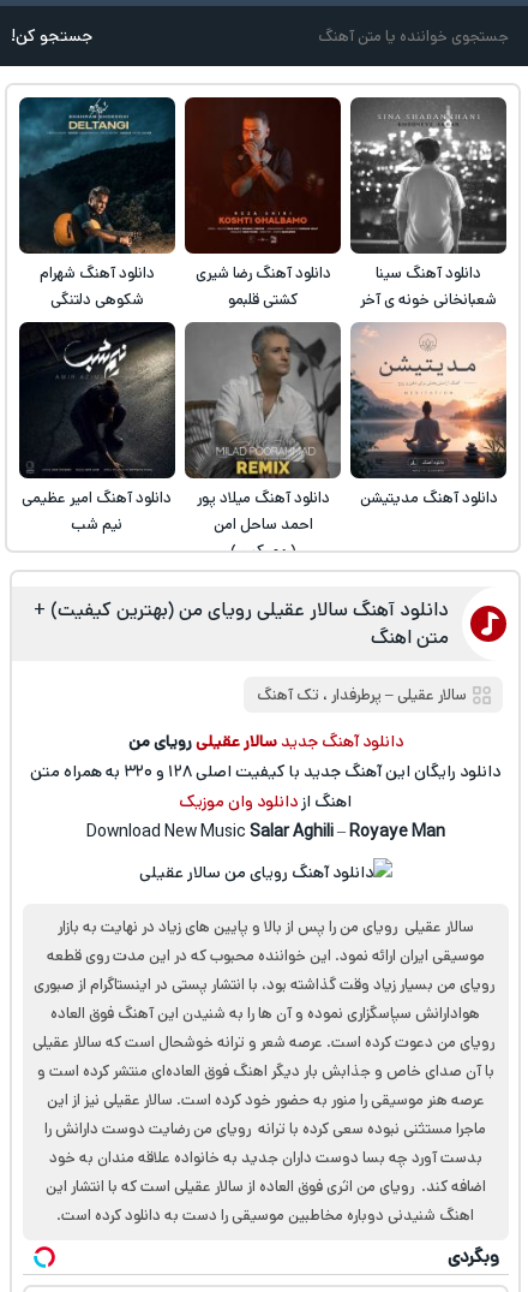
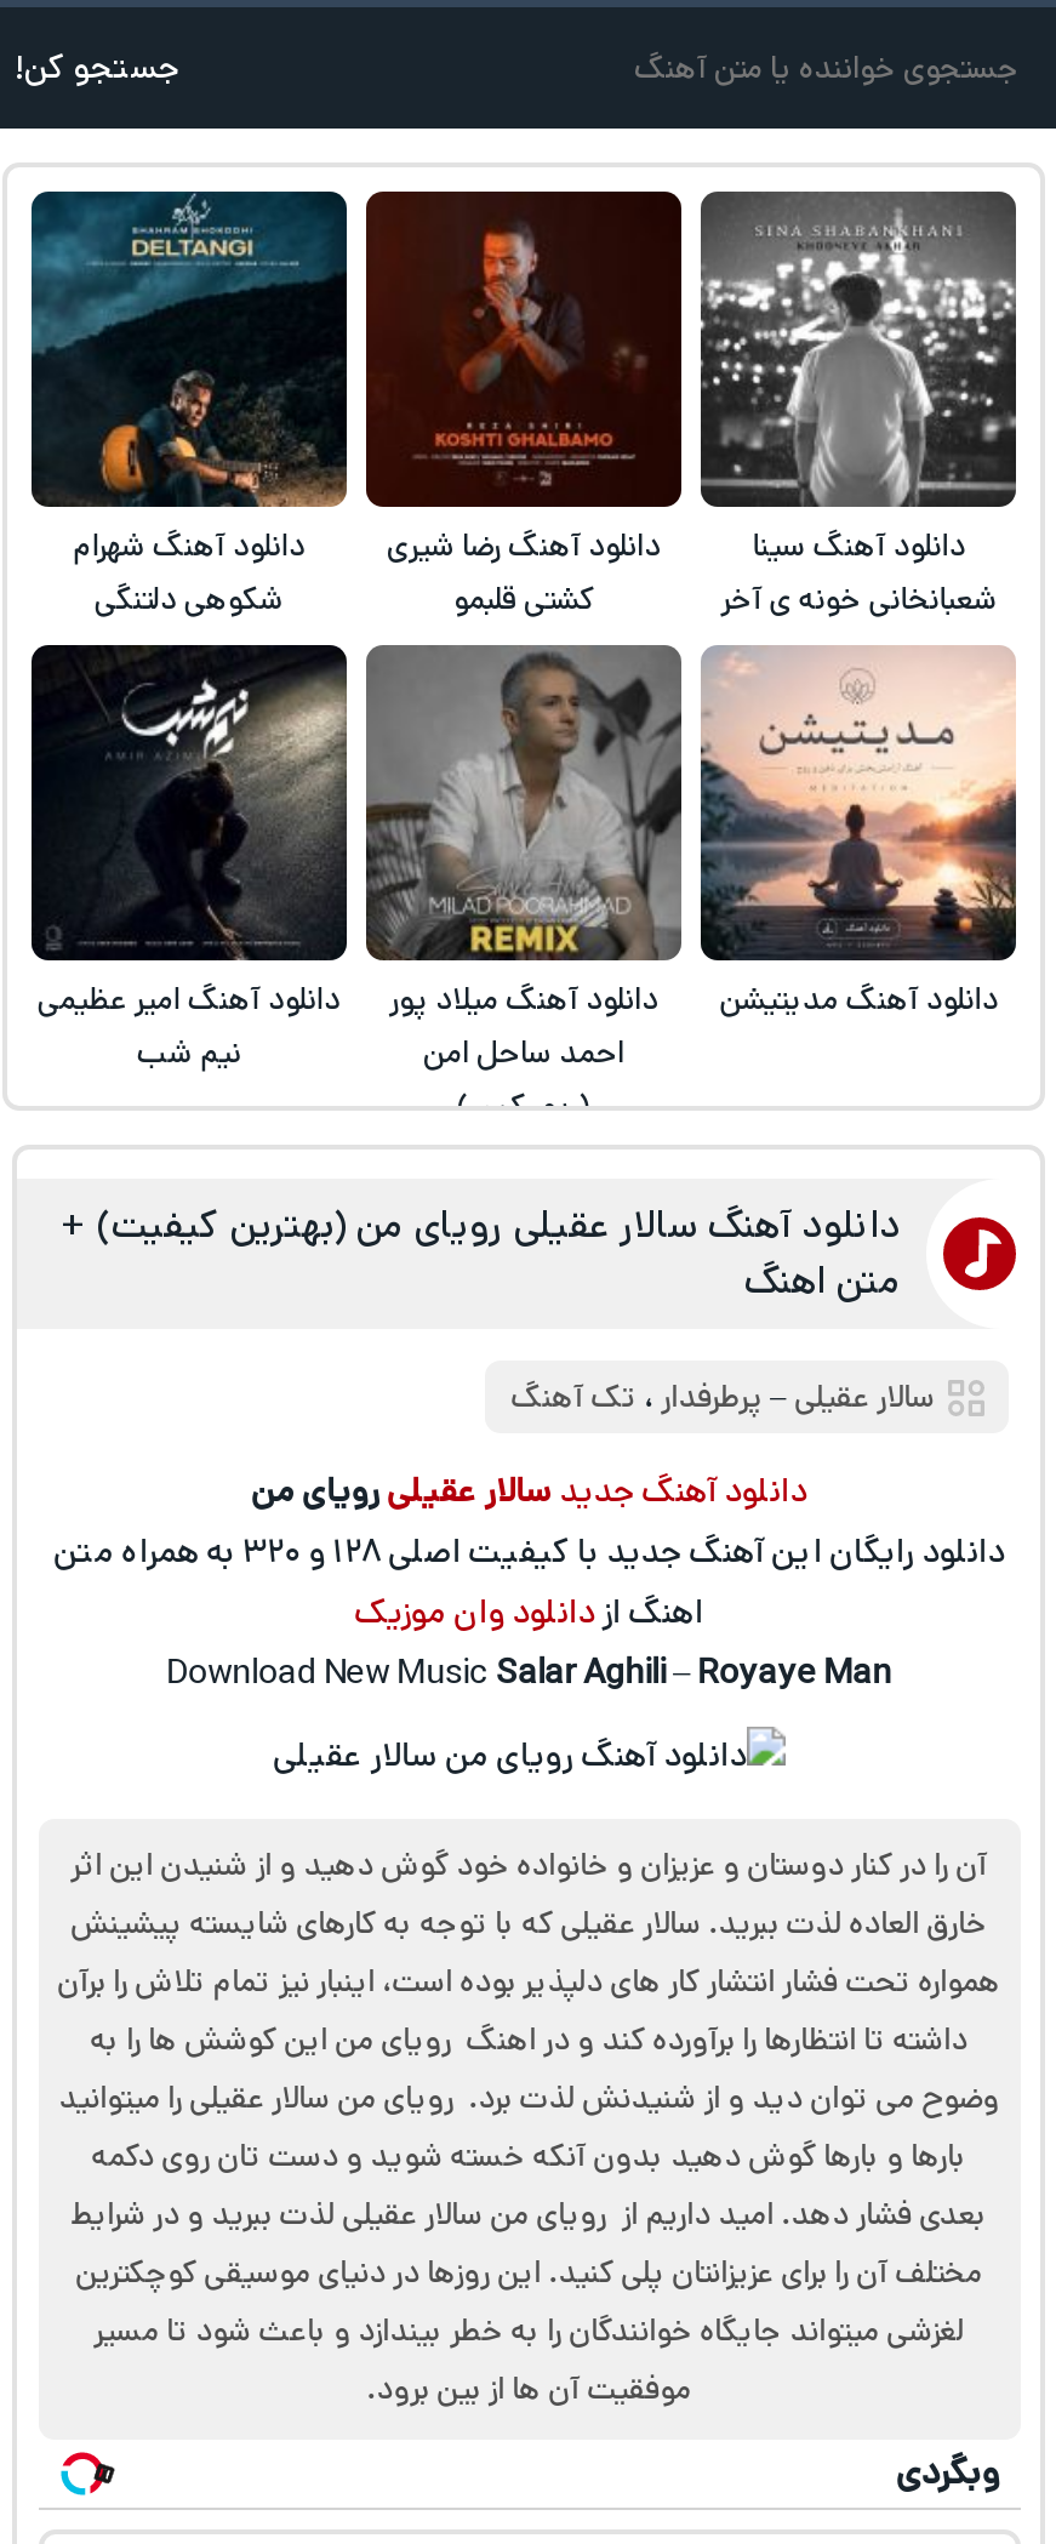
- سالار عقیلی رویاى من را پس از بالا و پایین های زیاد در نهایت به بازار
- موسیقی ایران ارائه نمود. این خواننده محبوب که در این مدت روی قطعه
- رویاى من بسیار زیاد وقت گذاشته بود، با انتشار پستی در اینستاگرام از صبوری
- هوادارانش سپاسگزاری نموده و آن ها را به شنیدن این آهنگ فوق العاده
- رویاى من دعوت کرده است. عرصه شعر و ترانه خوشحال است که سالار عقیلی
- با آن صدای خاص و جذابش بار دیگر اهنگ فوق العاده‌ای منتشر کرده است و
- عرصه هنر موسیقی را منور به حضور خود کرده است. سالار عقیلی نیز از این
- ماجرا مستثنی نبوده سعی کرده با ترانه رویاى من رضایت دوست دارانش را
- بدست آورد چه بسا دوست داران جدید به خانواده علاقه مندان به خود
- اضافه کند. رویاى من اثری فوق العاده از سالار عقیلی است که با انتشار این
- اهنگ شنیدنی دوباره مخاطبین موسیقی را دست به دانلود کرده است.
+ آن را در کنار دوستان و عزیزان و خانواده خود گوش دهید و از شنیدن این اثر
+ خارق العاده لذت ببرید. سالار عقیلی که با توجه به کارهای شایسته پیشینش
+ همواره تحت فشار انتشار کار های دلپذیر بوده است، اینبار نیز تمام تلاش را برآن
+ داشته تا انتظارها را برآورده کند و در اهنگ رویاى من این کوشش ها را به
+ وضوح می توان دید و از شنیدنش لذت برد. رویاى من سالار عقیلی را میتوانید
+ بارها و بارها گوش دهید بدون آنکه خسته شوید و دست تان روی دکمه
+ بعدی فشار دهد. امید داریم از رویاى من سالار عقیلی لذت ببرید و در شرایط
+ مختلف آن را برای عزیزانتان پلی کنید. این روزها در دنیای موسیقی کوچکترین
+ لغزشی میتواند جایگاه خوانندگان را به خطر بیندازد و باعث شود تا مسیر
+ موفقیت آن ها از بین برود.
